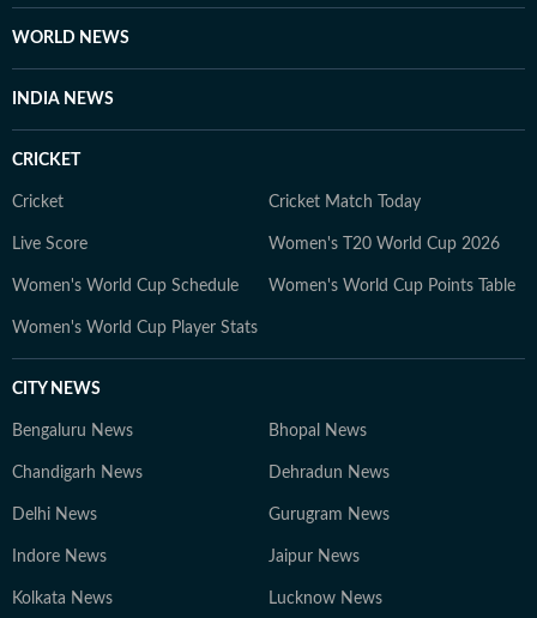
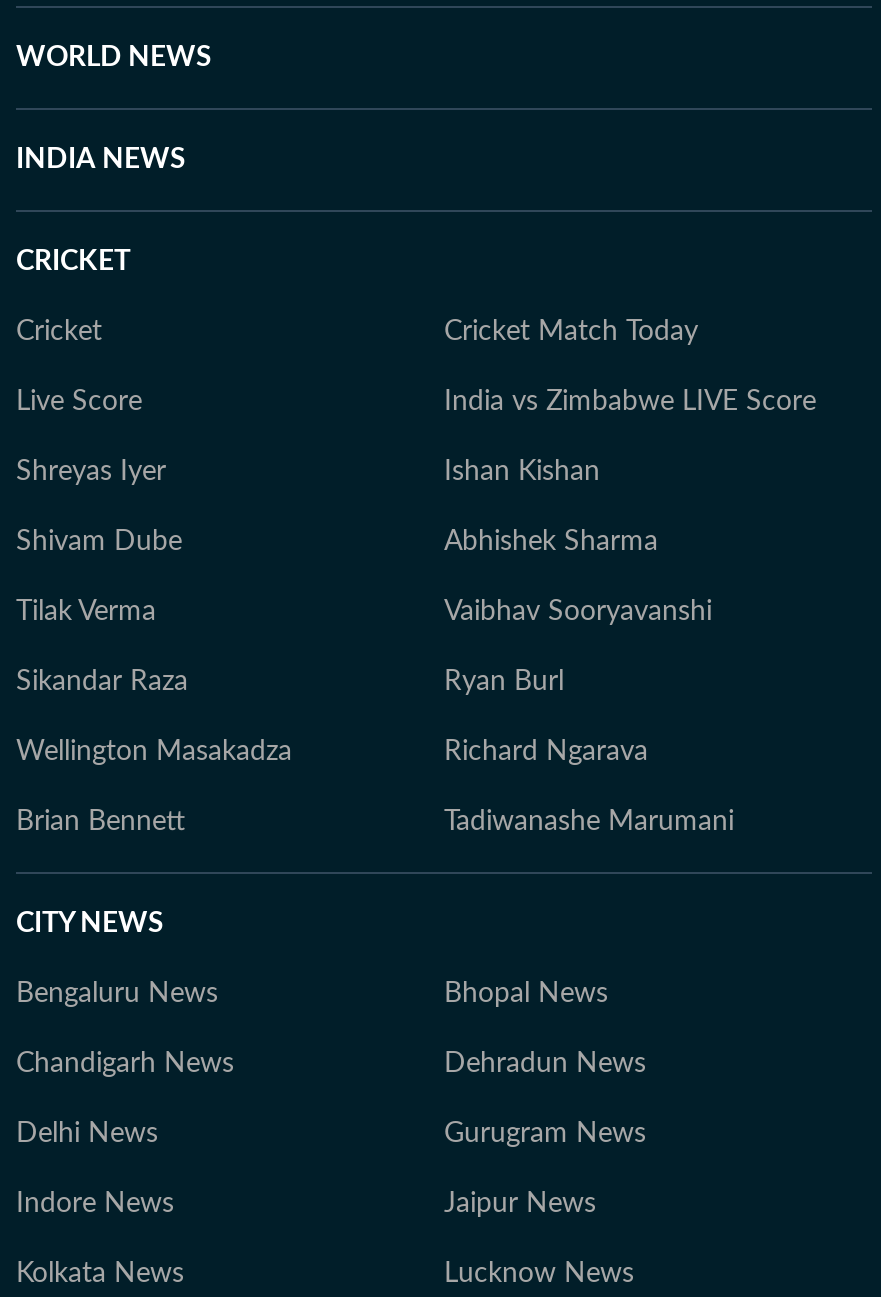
- Women's T20 World Cup 2026
- Women's World Cup Schedule
- Women's World Cup Points Table
- Women's World Cup Player Stats
+ India vs Zimbabwe LIVE Score
+ Shreyas Iyer
+ Ishan Kishan
+ Shivam Dube
+ Abhishek Sharma
+ Tilak Verma
+ Vaibhav Sooryavanshi
+ Sikandar Raza
+ Ryan Burl
+ Wellington Masakadza
+ Richard Ngarava
+ Brian Bennett
+ Tadiwanashe Marumani
